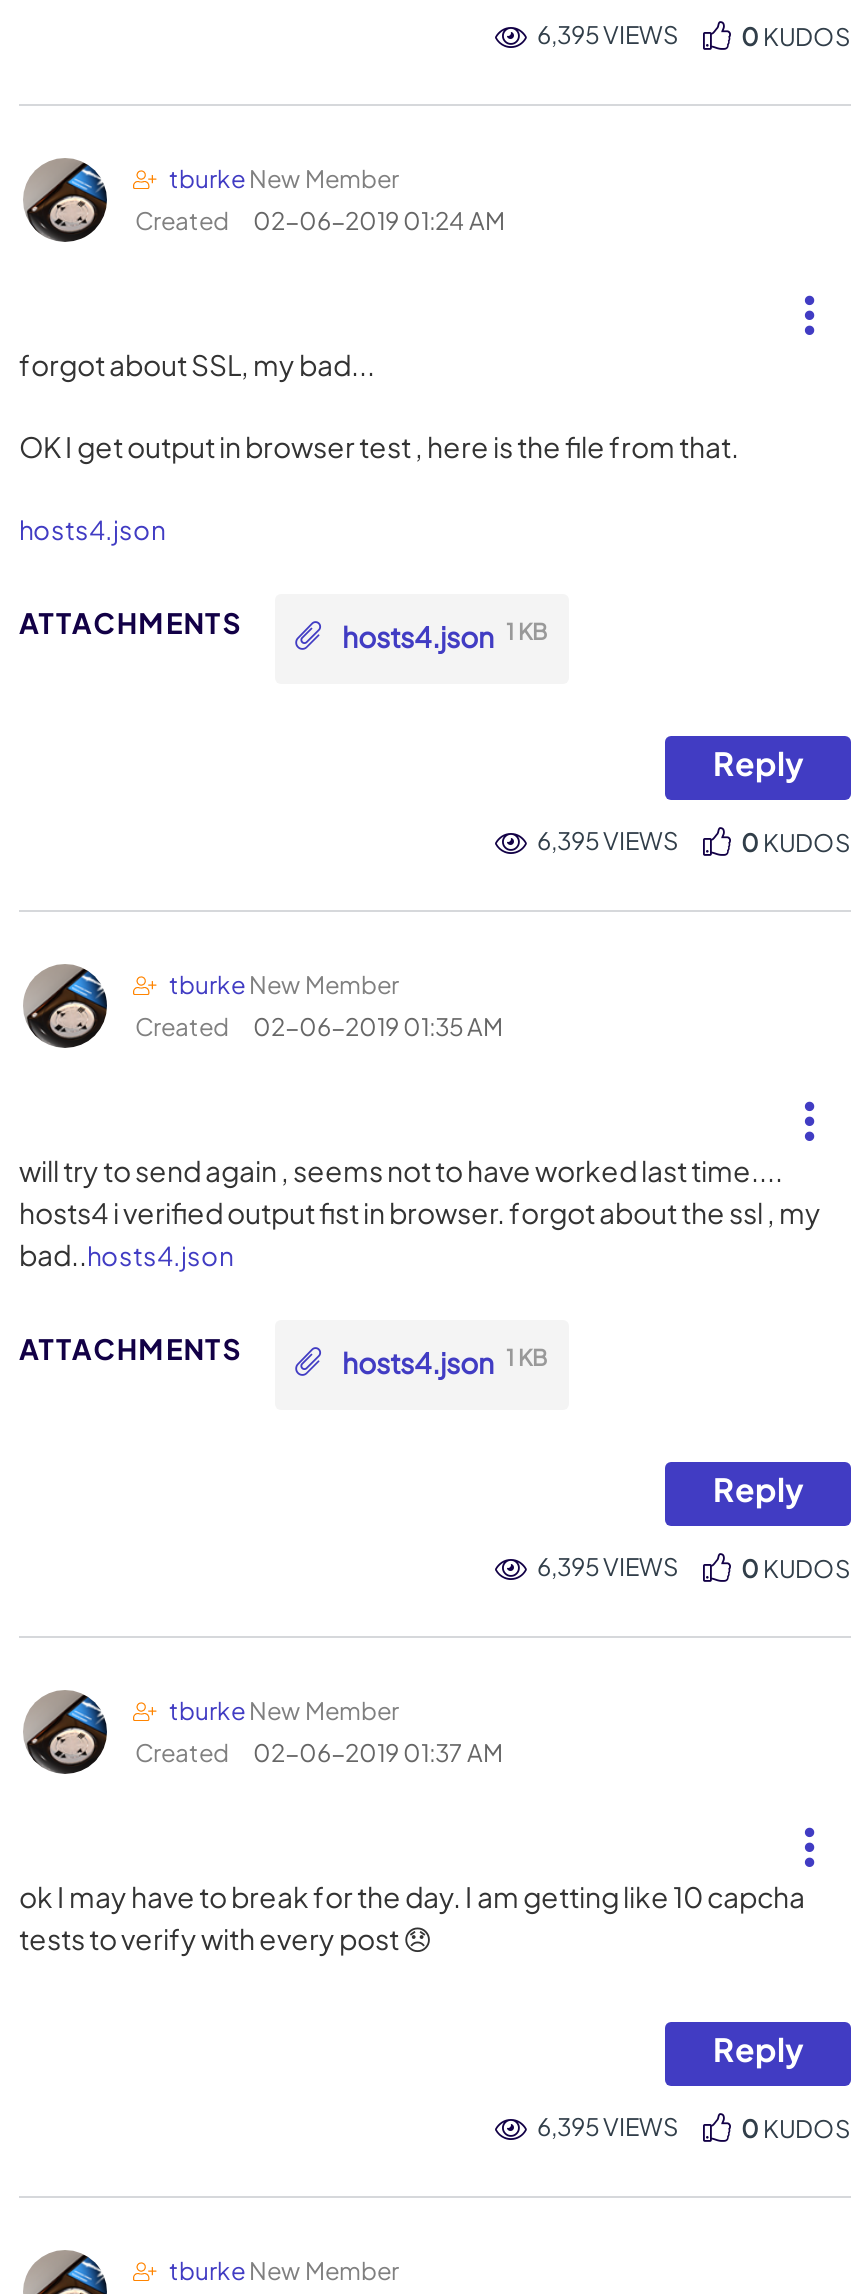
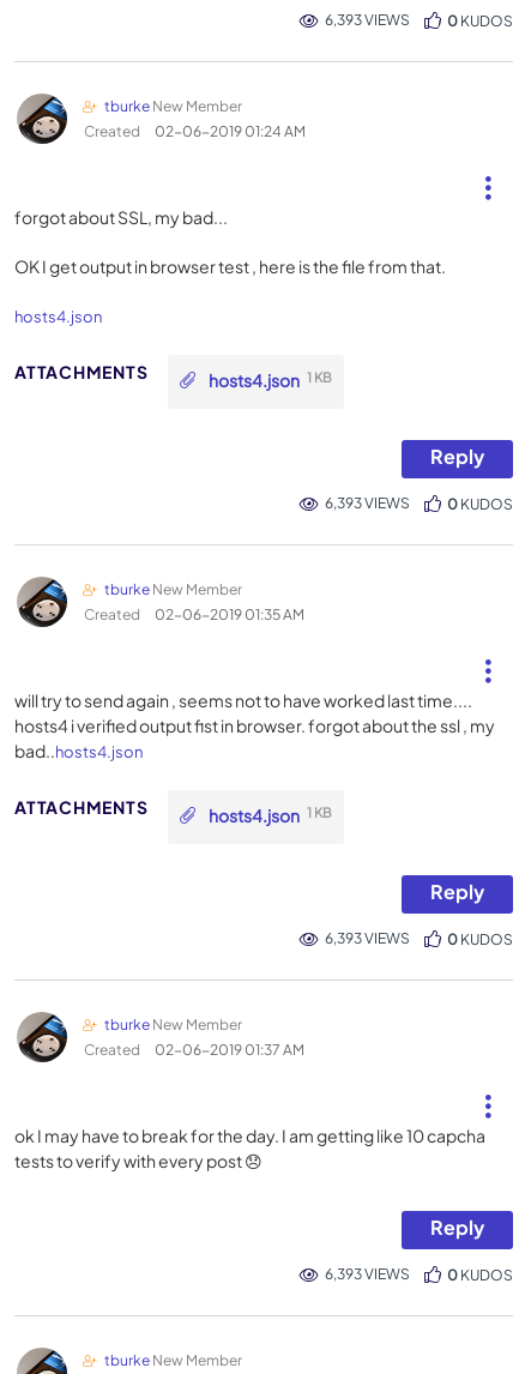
- 6,395 VIEWS
+ 6,393 VIEWS

- 6,395 VIEWS
+ 6,393 VIEWS

- 6,395 VIEWS
+ 6,393 VIEWS

- 6,395 VIEWS
+ 6,393 VIEWS
